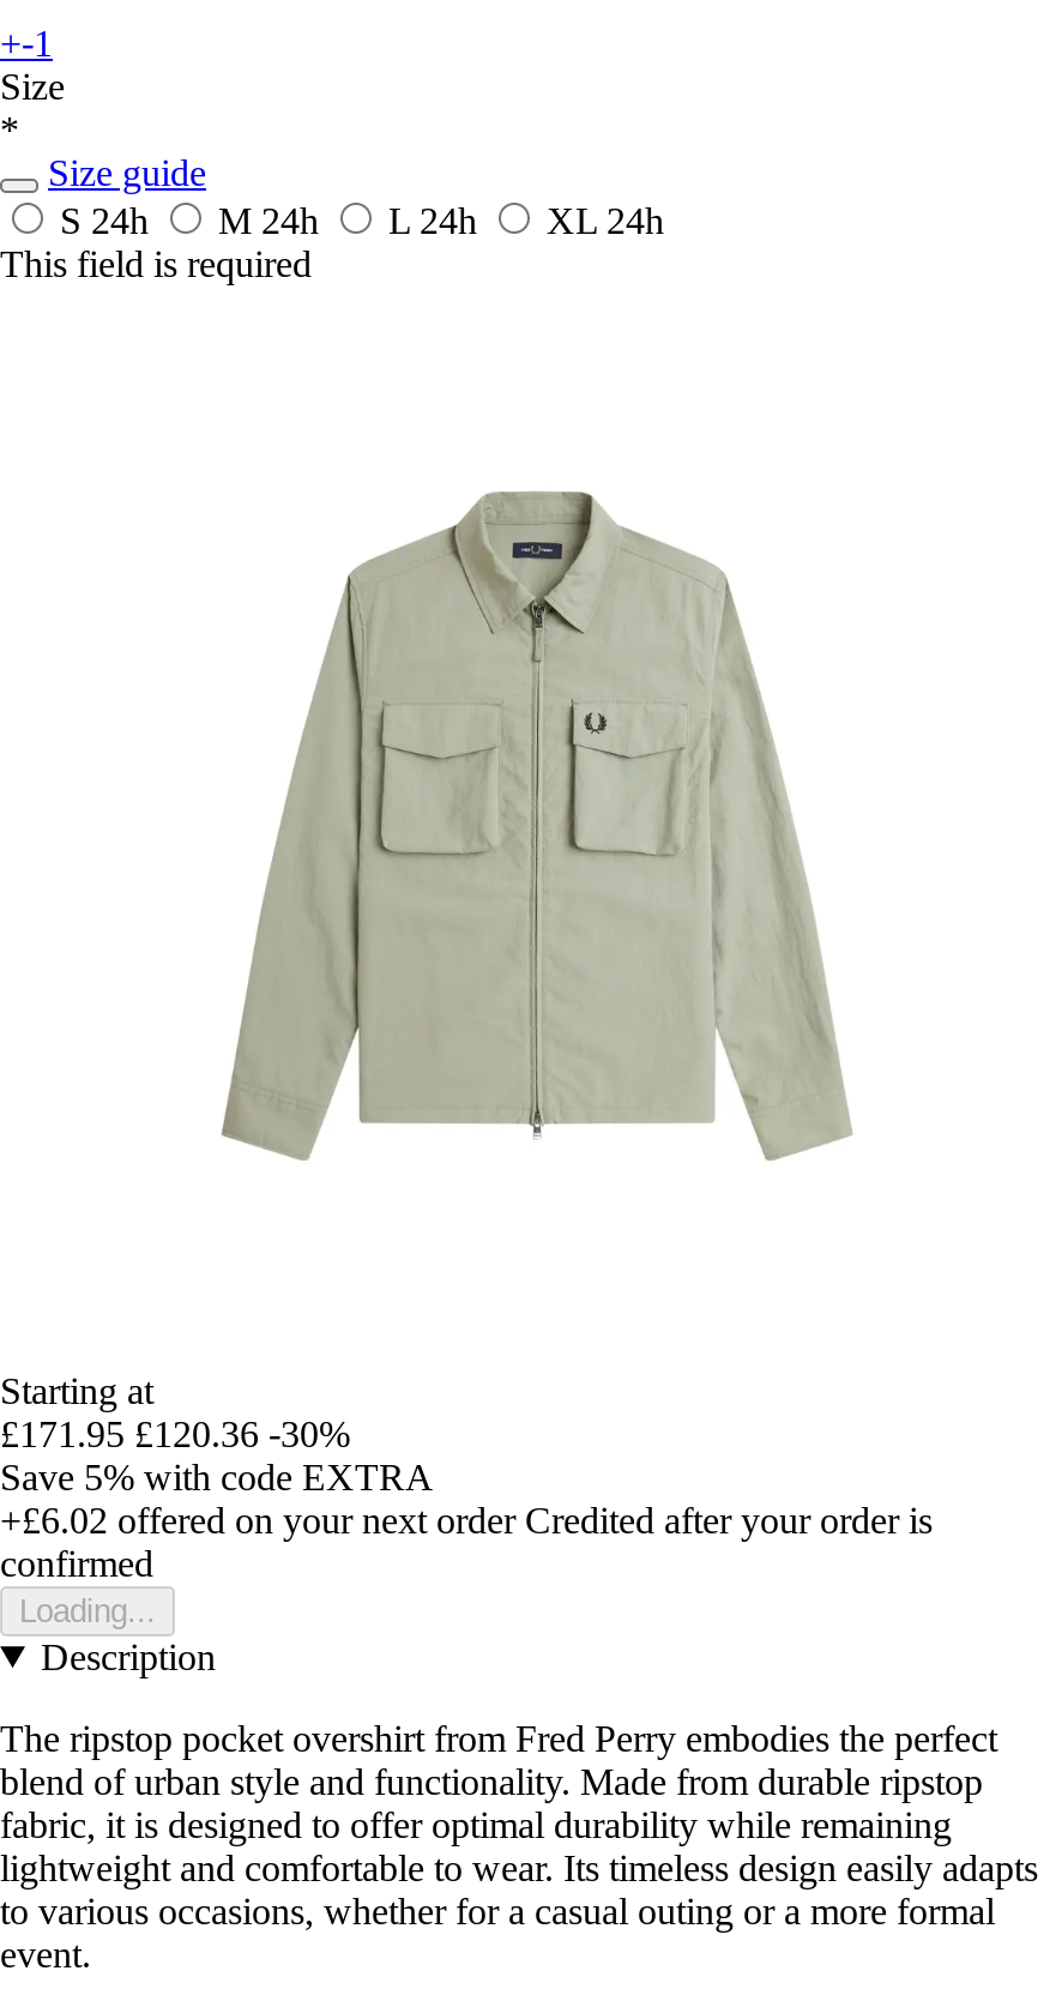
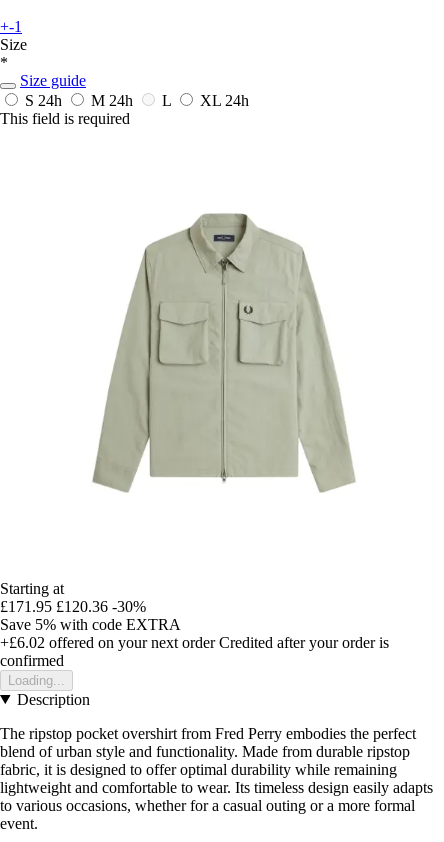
- L 24h
+ L
